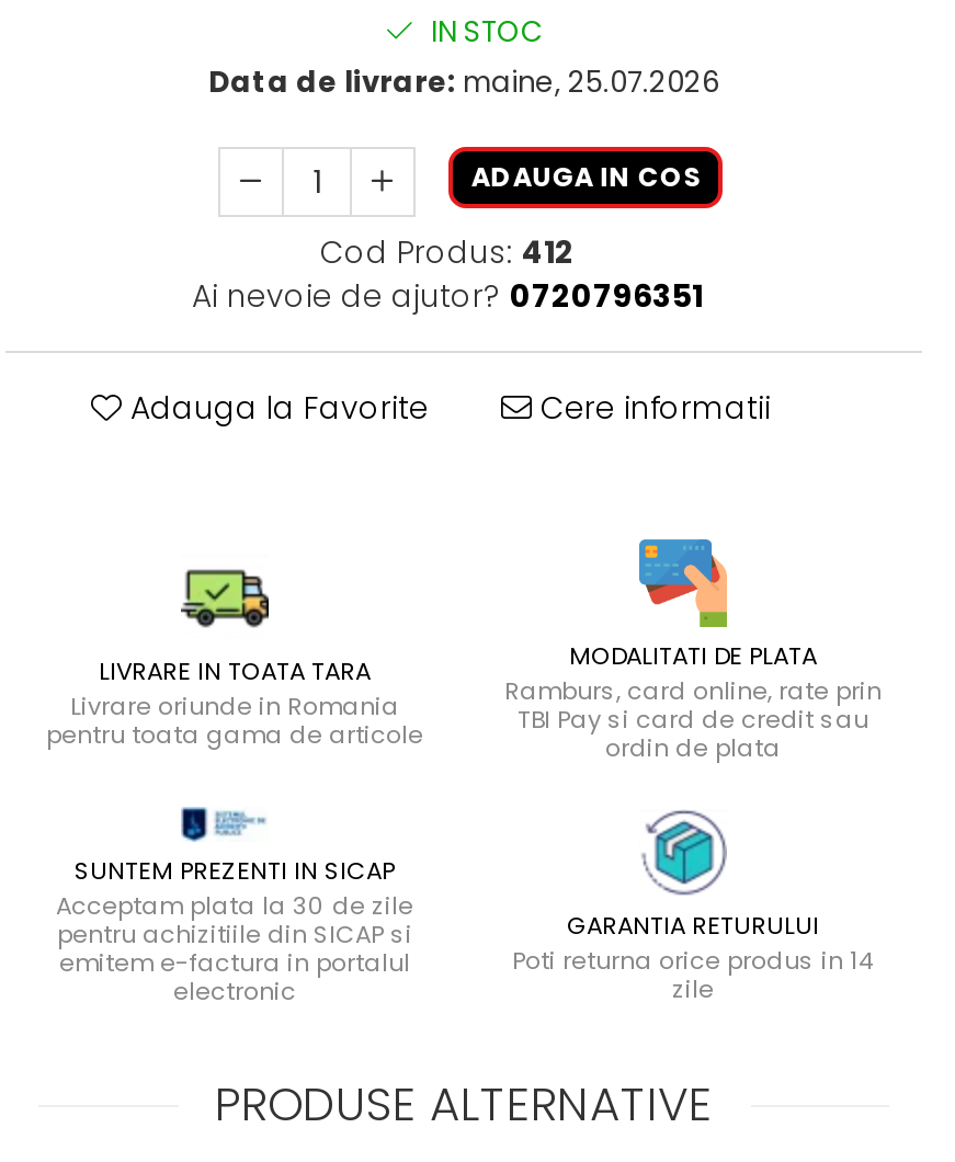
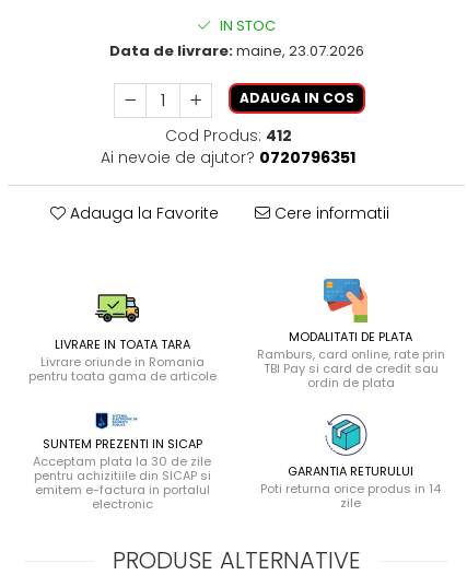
- Data de livrare: maine, 25.07.2026
+ Data de livrare: maine, 23.07.2026
